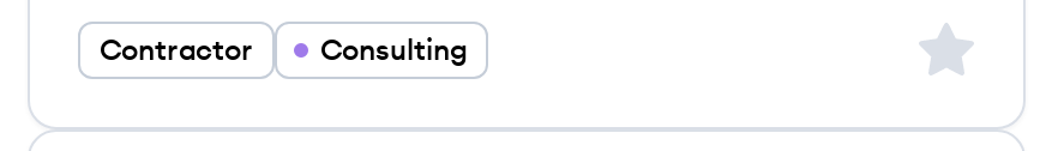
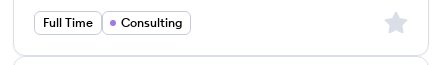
- Contractor
+ Full Time
